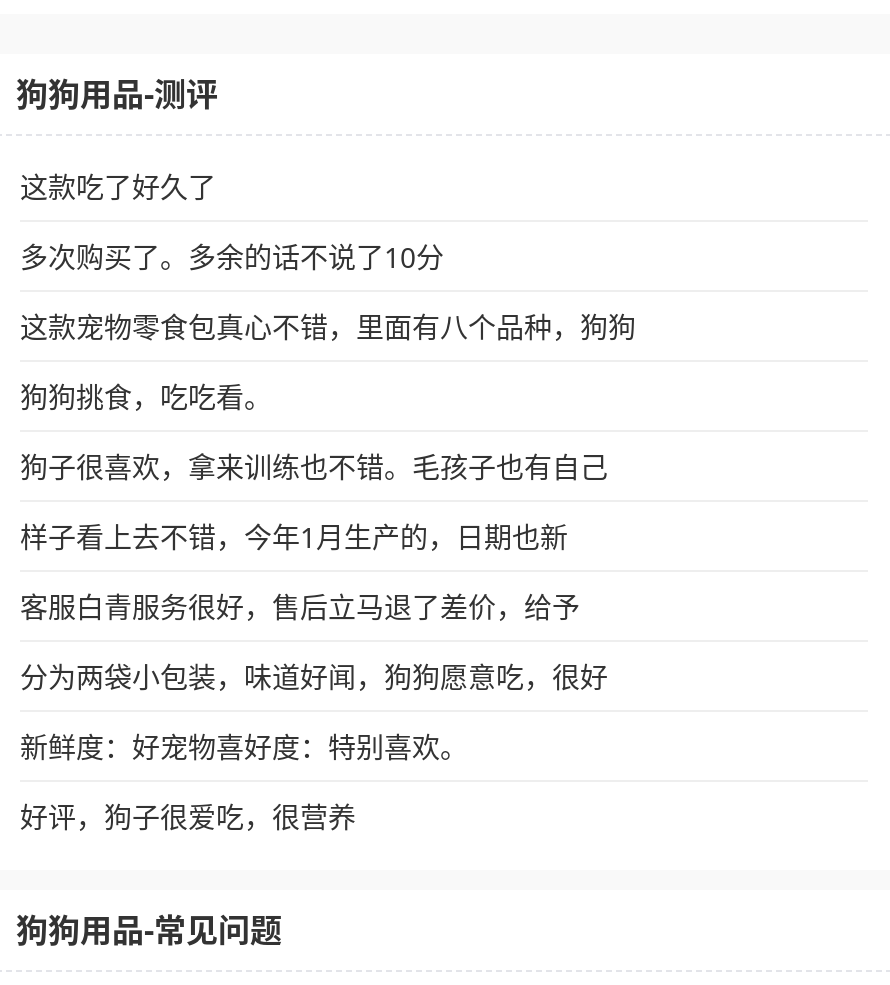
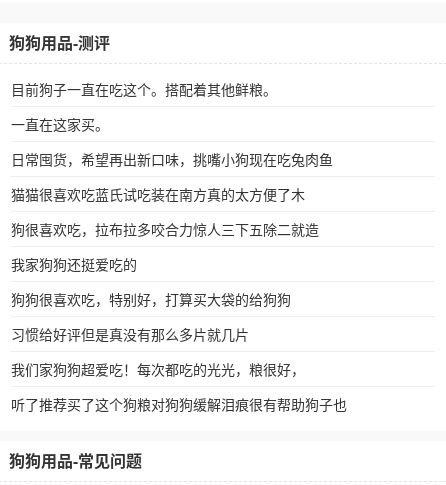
- 这款吃了好久了
+ 目前狗子一直在吃这个。搭配着其他鲜粮。

- 多次购买了。多余的话不说了10分
+ 一直在这家买。

- 这款宠物零食包真心不错，里面有八个品种，狗狗
+ 日常囤货，希望再出新口味，挑嘴小狗现在吃兔肉鱼

- 狗狗挑食，吃吃看。
+ 猫猫很喜欢吃蓝氏试吃装在南方真的太方便了木

- 狗子很喜欢，拿来训练也不错。毛孩子也有自己
+ 狗很喜欢吃，拉布拉多咬合力惊人三下五除二就造

- 样子看上去不错，今年1月生产的，日期也新
+ 我家狗狗还挺爱吃的

- 客服白青服务很好，售后立马退了差价，给予
+ 狗狗很喜欢吃，特别好，打算买大袋的给狗狗

- 分为两袋小包装，味道好闻，狗狗愿意吃，很好
+ 习惯给好评但是真没有那么多片就几片

- 新鲜度：好宠物喜好度：特别喜欢。
+ 我们家狗狗超爱吃！每次都吃的光光，粮很好，

- 好评，狗子很爱吃，很营养
+ 听了推荐买了这个狗粮对狗狗缓解泪痕很有帮助狗子也
